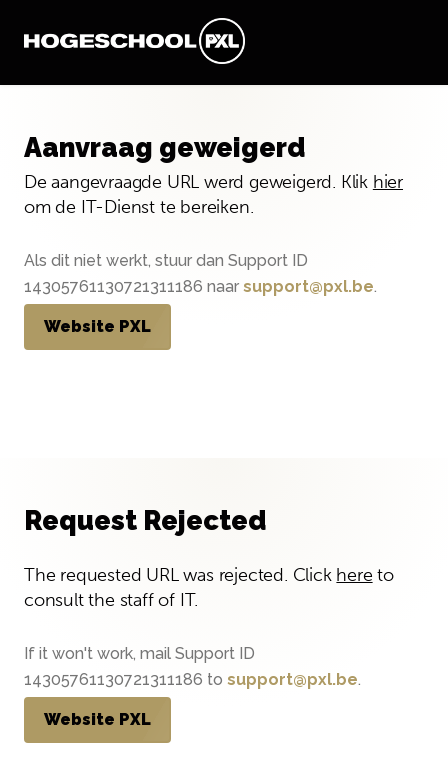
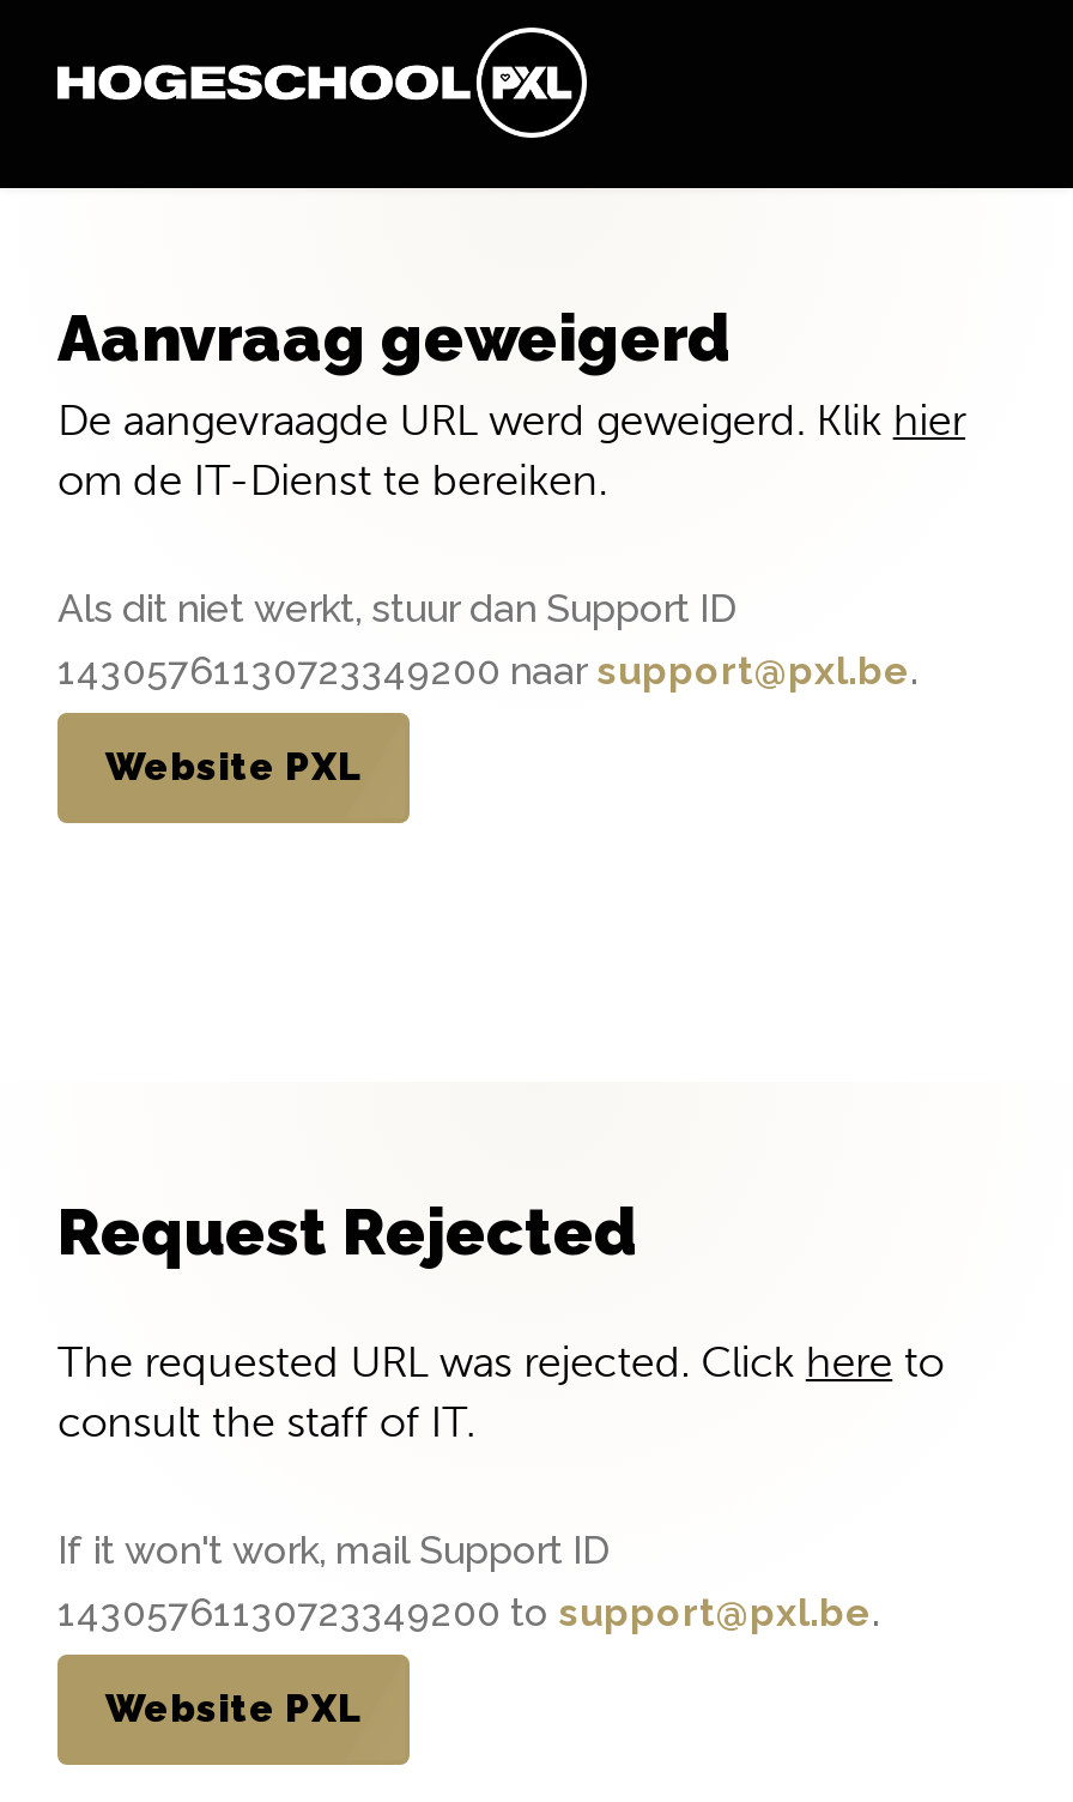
- 14305761130721311186 naar support@pxl.be.
+ 14305761130723349200 naar support@pxl.be.

- 14305761130721311186 to support@pxl.be.
+ 14305761130723349200 to support@pxl.be.
